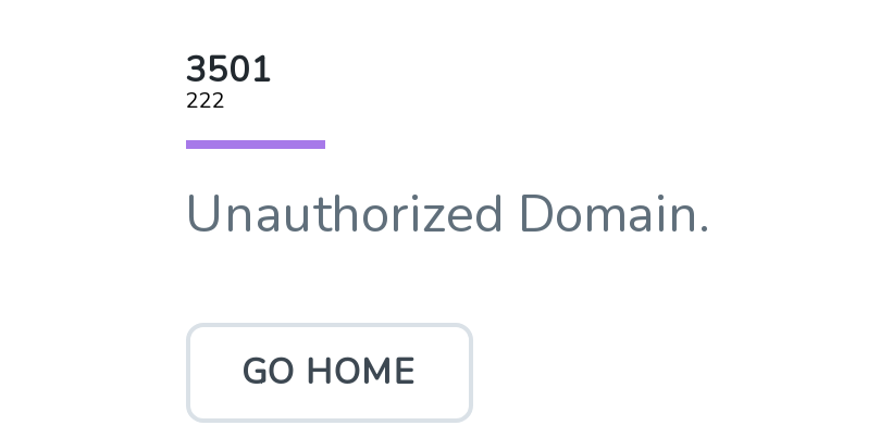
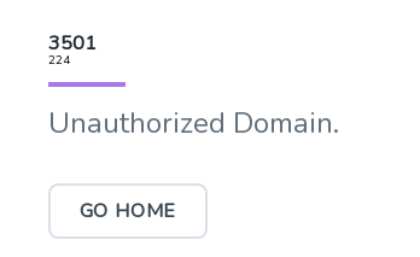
- 222
+ 224
